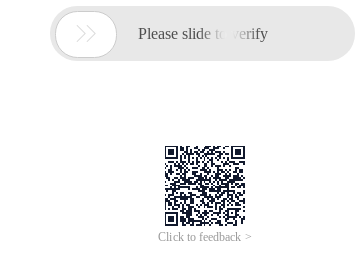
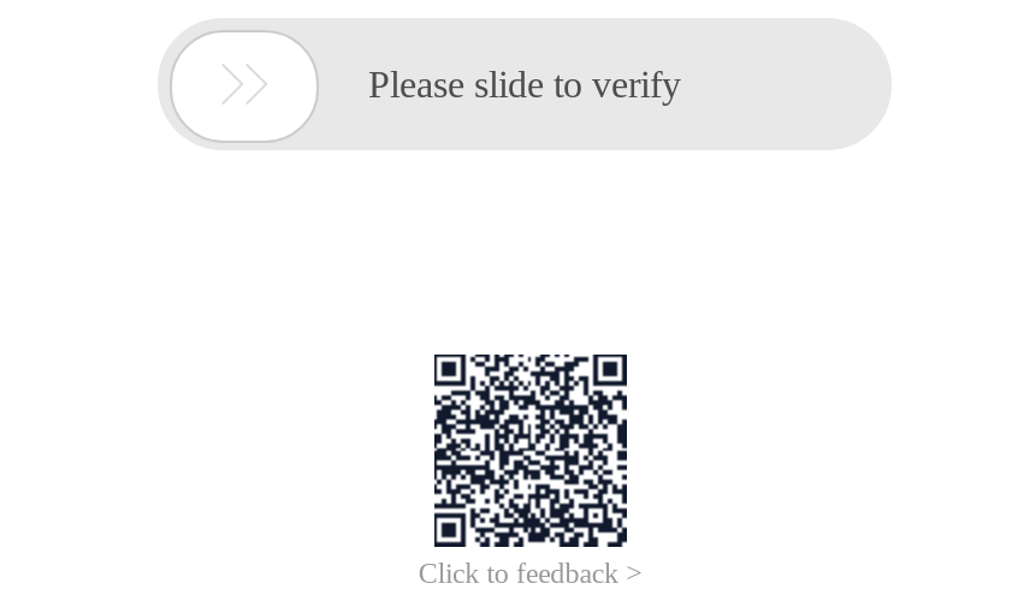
- [image]
+ [image]
